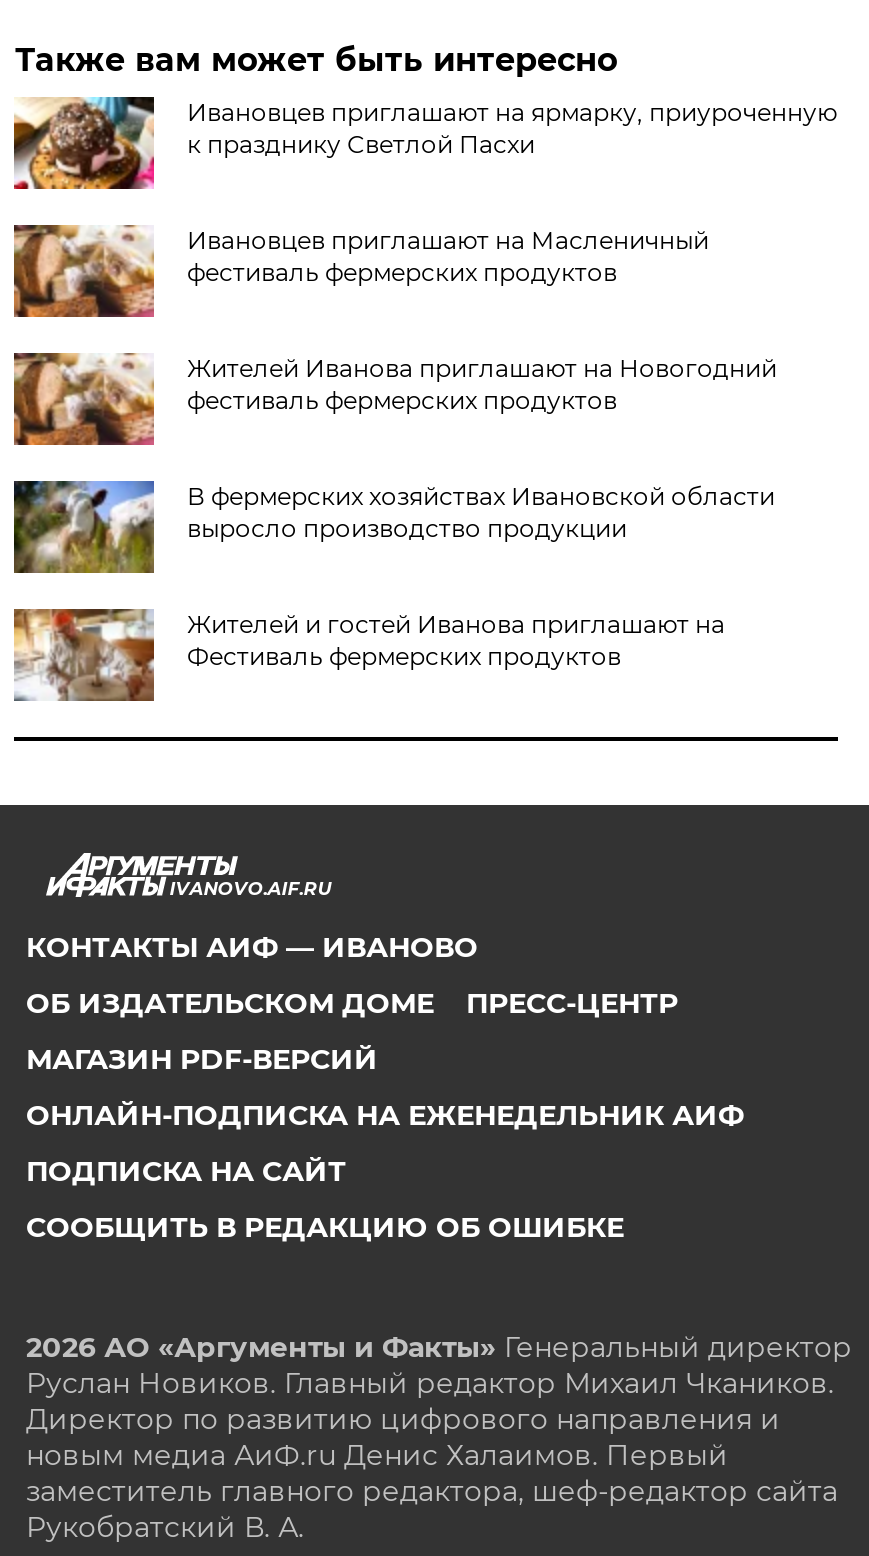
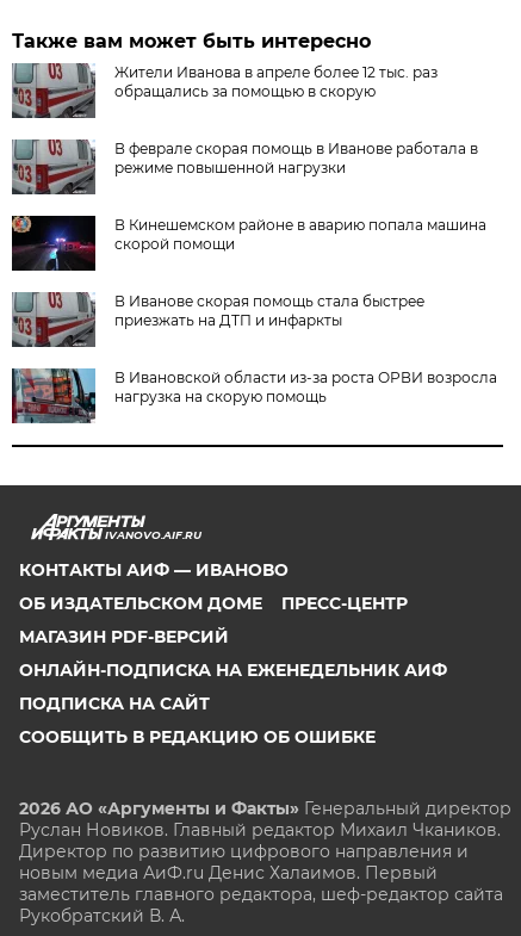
- [image]
- Ивановцев приглашают на ярмарку, приуроченную
- к празднику Светлой Пасхи
+ [image]
+ Жители Иванова в апреле более 12 тыс. раз
+ обращались за помощью в скорую

- [image]
- Ивановцев приглашают на Масленичный
- фестиваль фермерских продуктов
+ [image]
+ В феврале скорая помощь в Иванове работала в
+ режиме повышенной нагрузки

- [image]
- Жителей Иванова приглашают на Новогодний
- фестиваль фермерских продуктов
+ [image]
+ В Кинешемском районе в аварию попала машина
+ скорой помощи

- [image]
- В фермерских хозяйствах Ивановской области
- выросло производство продукции
+ [image]
+ В Иванове скорая помощь стала быстрее
+ приезжать на ДТП и инфаркты

- [image]
- Жителей и гостей Иванова приглашают на
- Фестиваль фермерских продуктов
+ [image]
+ В Ивановской области из-за роста ОРВИ возросла
+ нагрузка на скорую помощь
